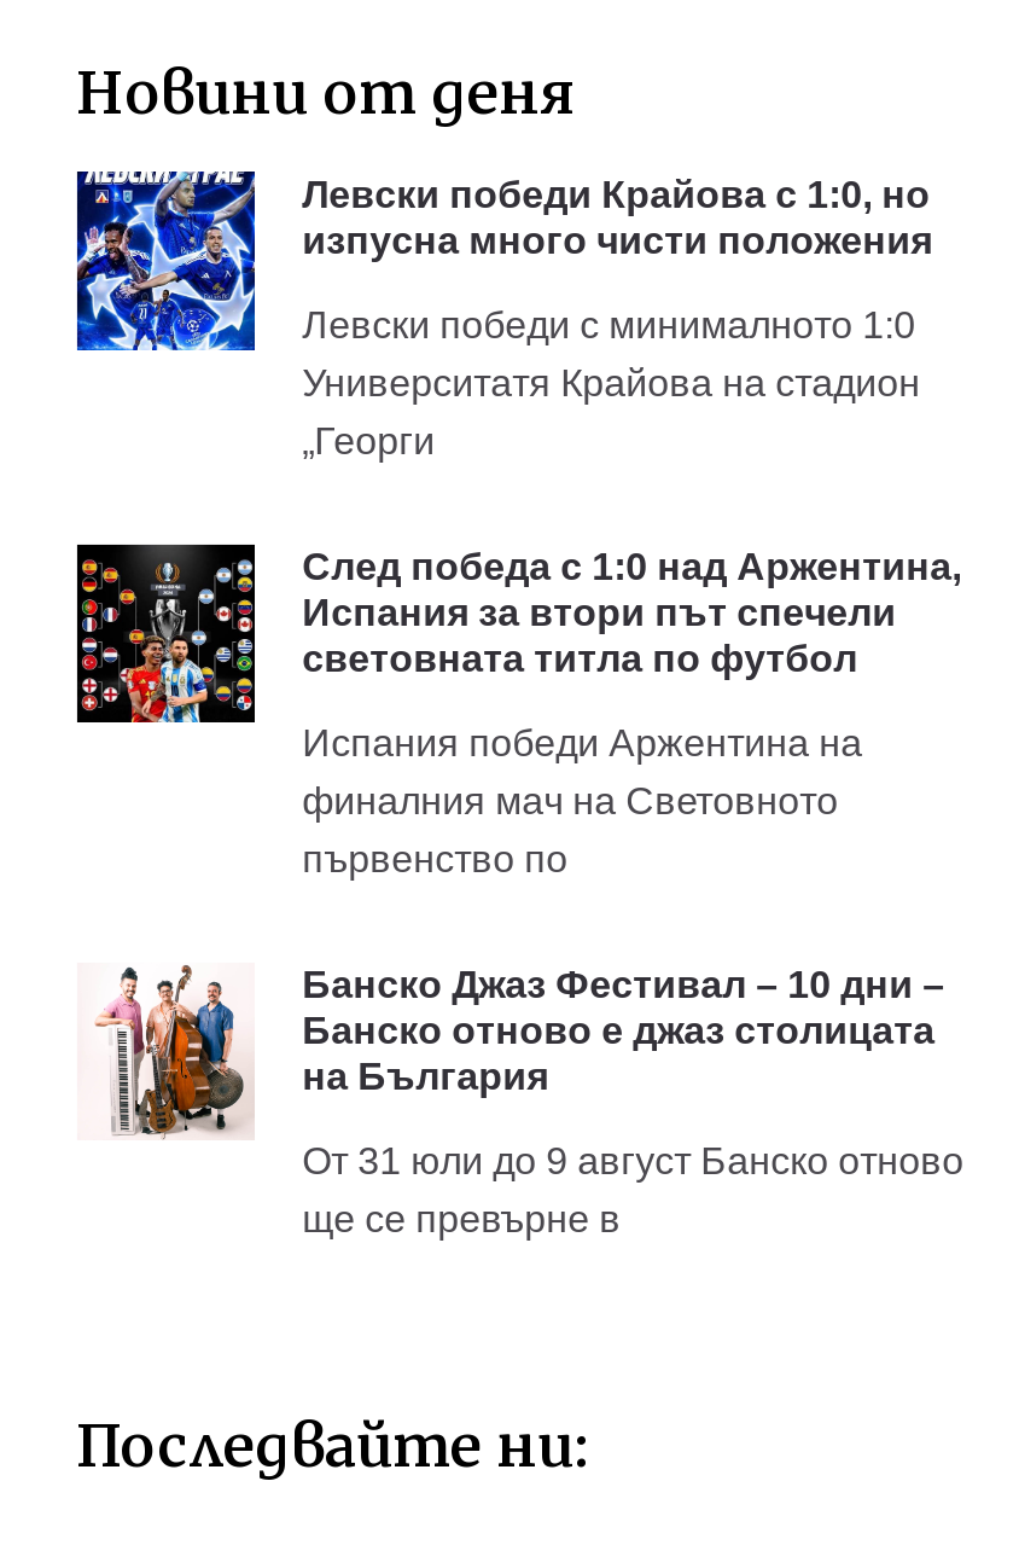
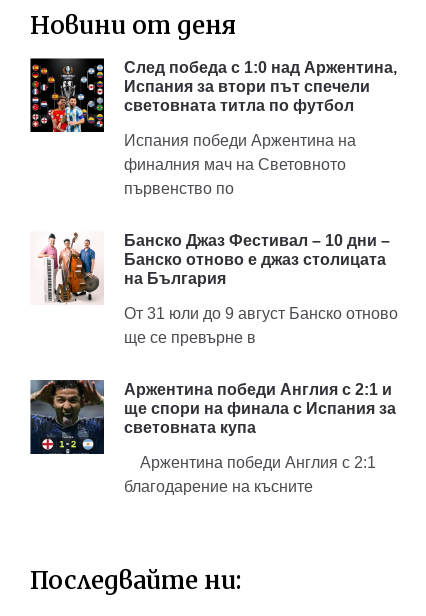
- [image]
- Левски победи Крайова с 1:0, но
- изпусна много чисти положения
- Левски победи с минималното 1:0
- Университатя Крайова на стадион
- „Георги

moved up: [image] | След победа с 1:0 над Аржентина, | Испания за втори път спечели | ... | От 31 юли до 9 август Банско отново | ще се превърне в

+ [image]
+ Аржентина победи Англия с 2:1 и
+ ще спори на финала с Испания за
+ световната купа
+ Аржентина победи Англия с 2:1
+ благодарение на късните
